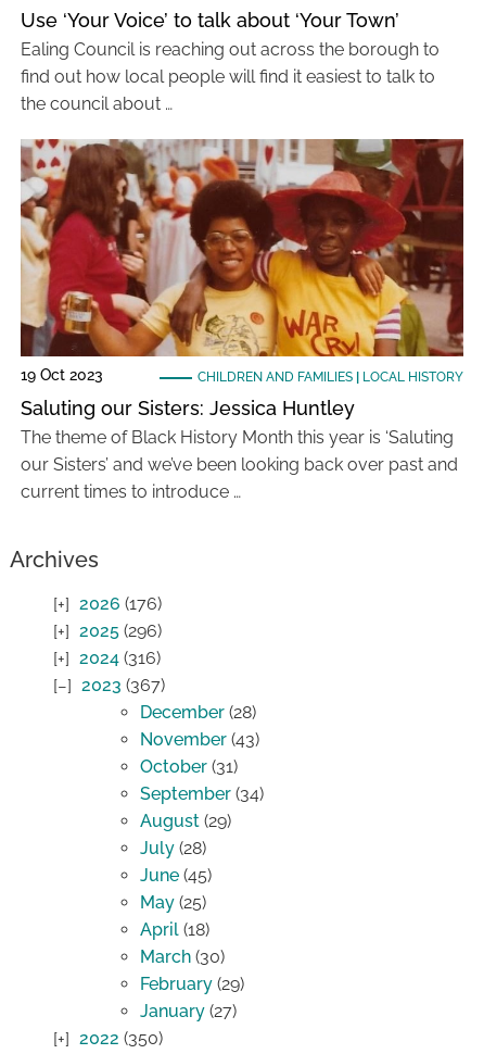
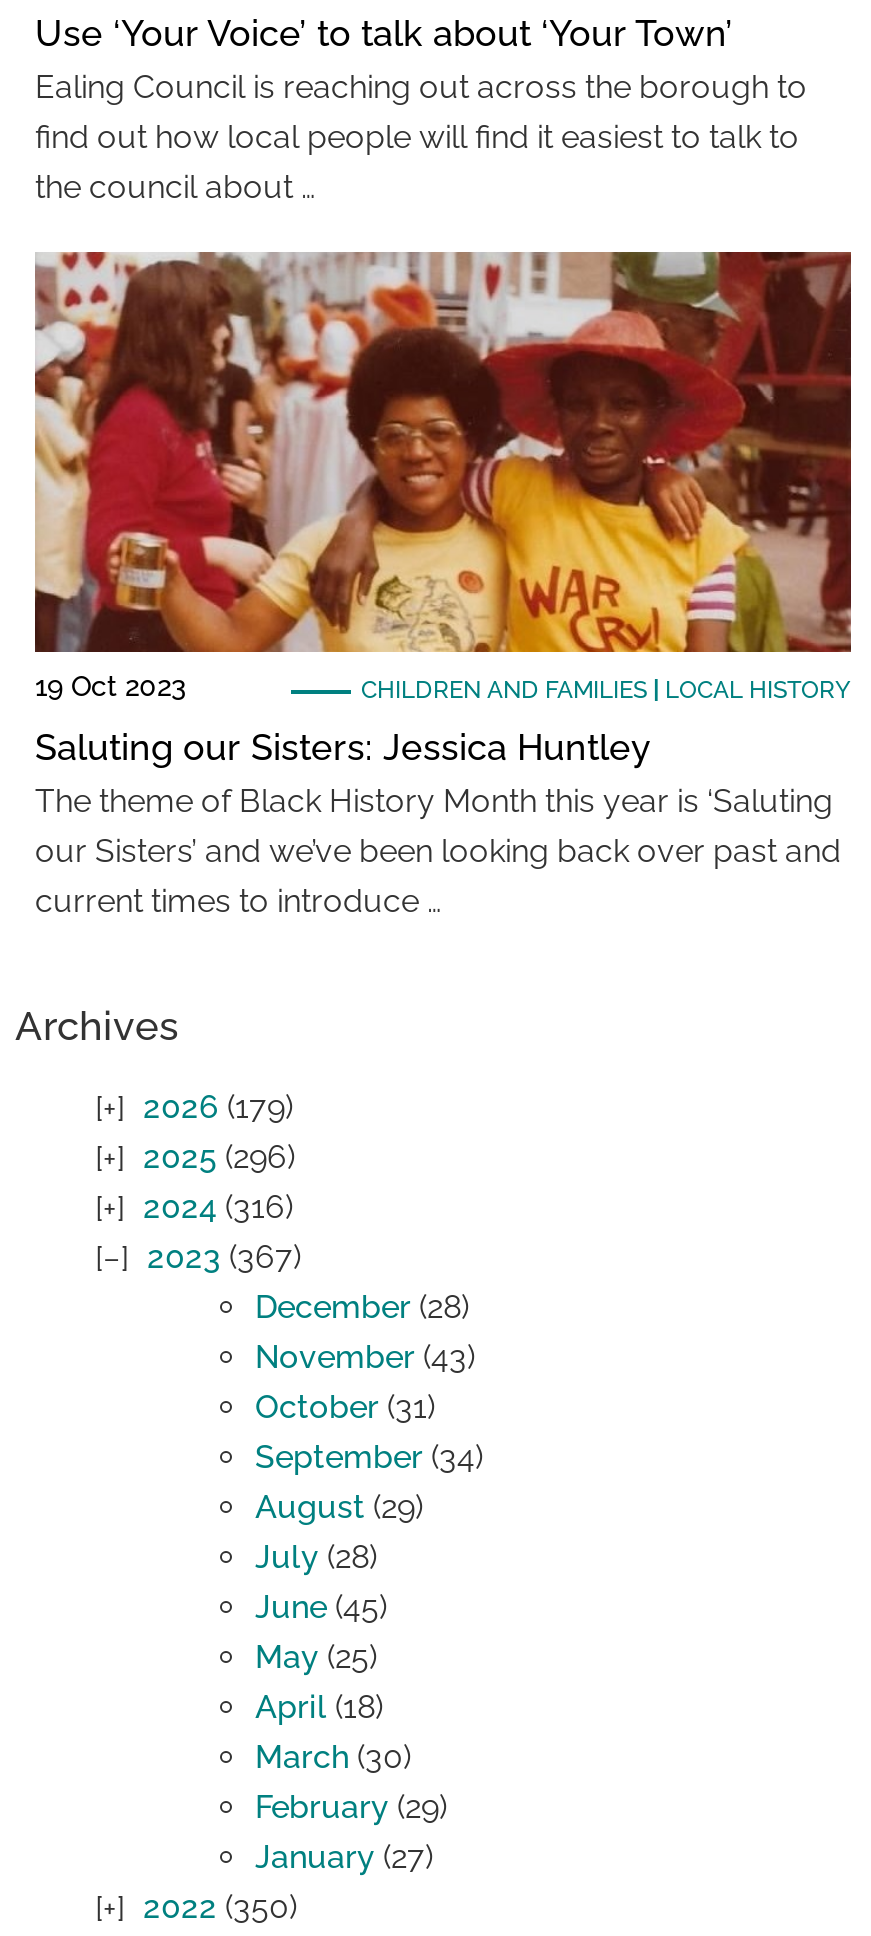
- 2026 (176)
+ 2026 (179)
